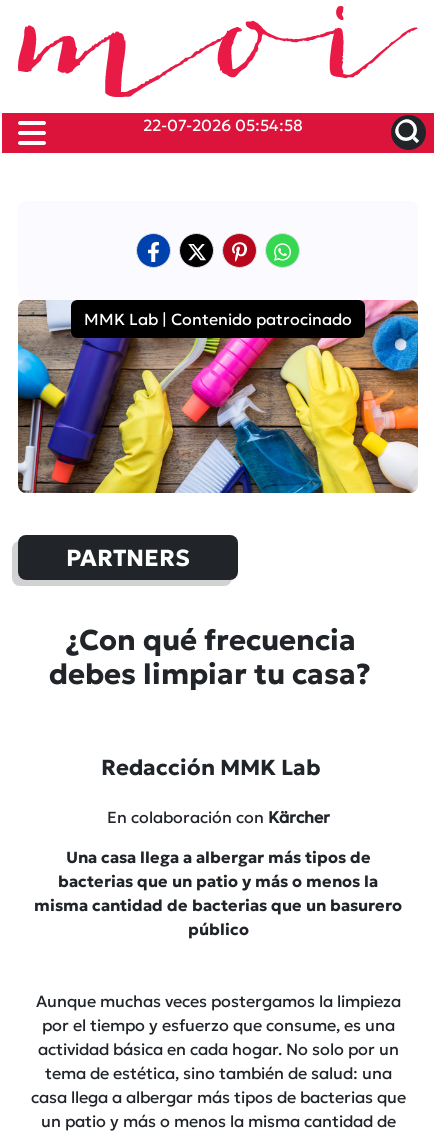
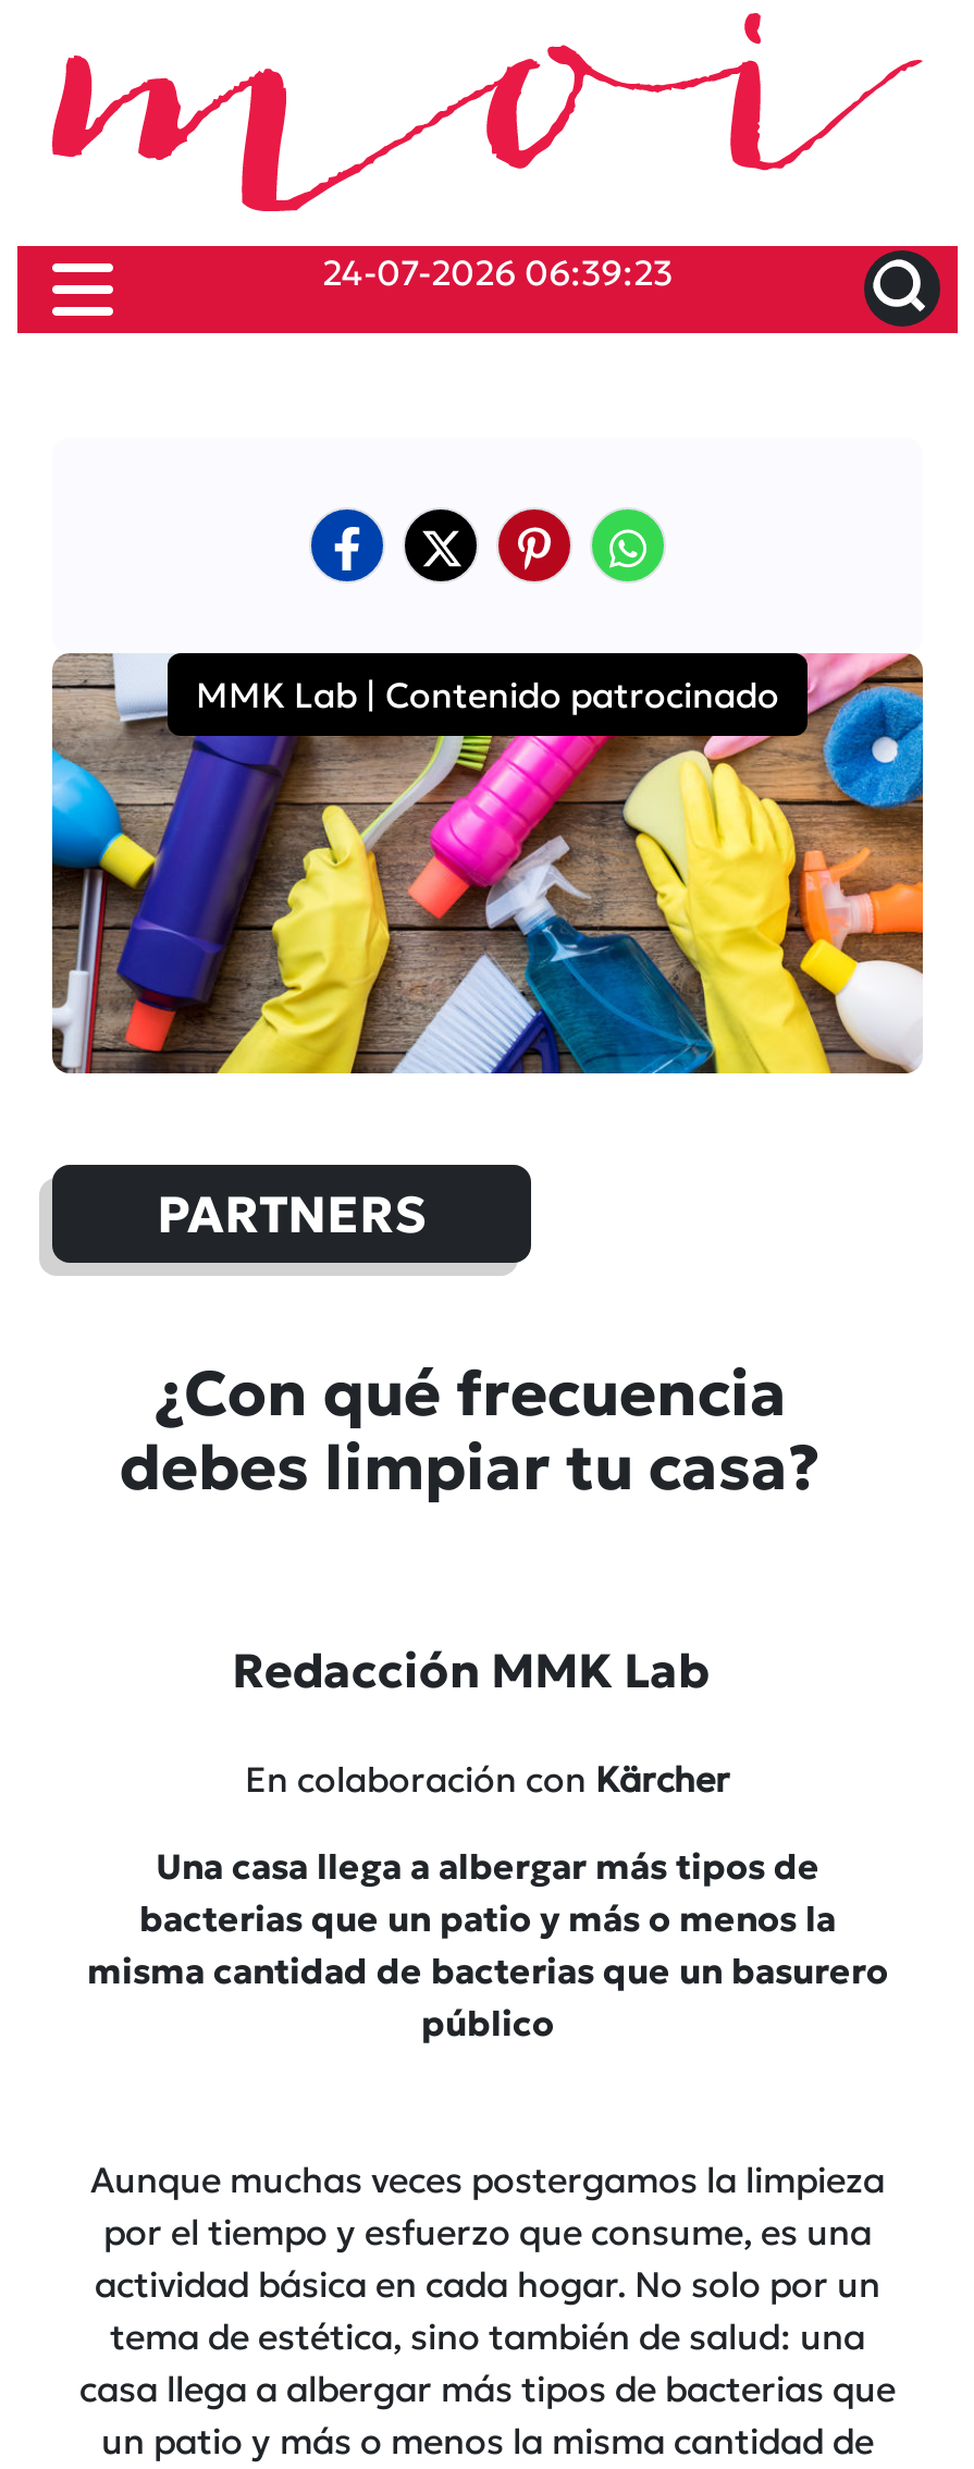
- 22-07-2026 05:54:58
+ 24-07-2026 06:39:23
